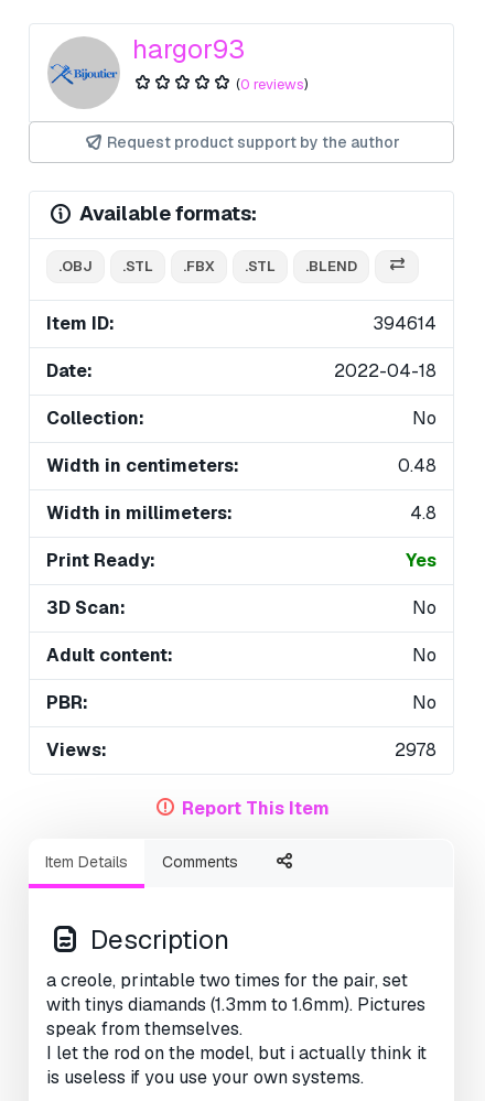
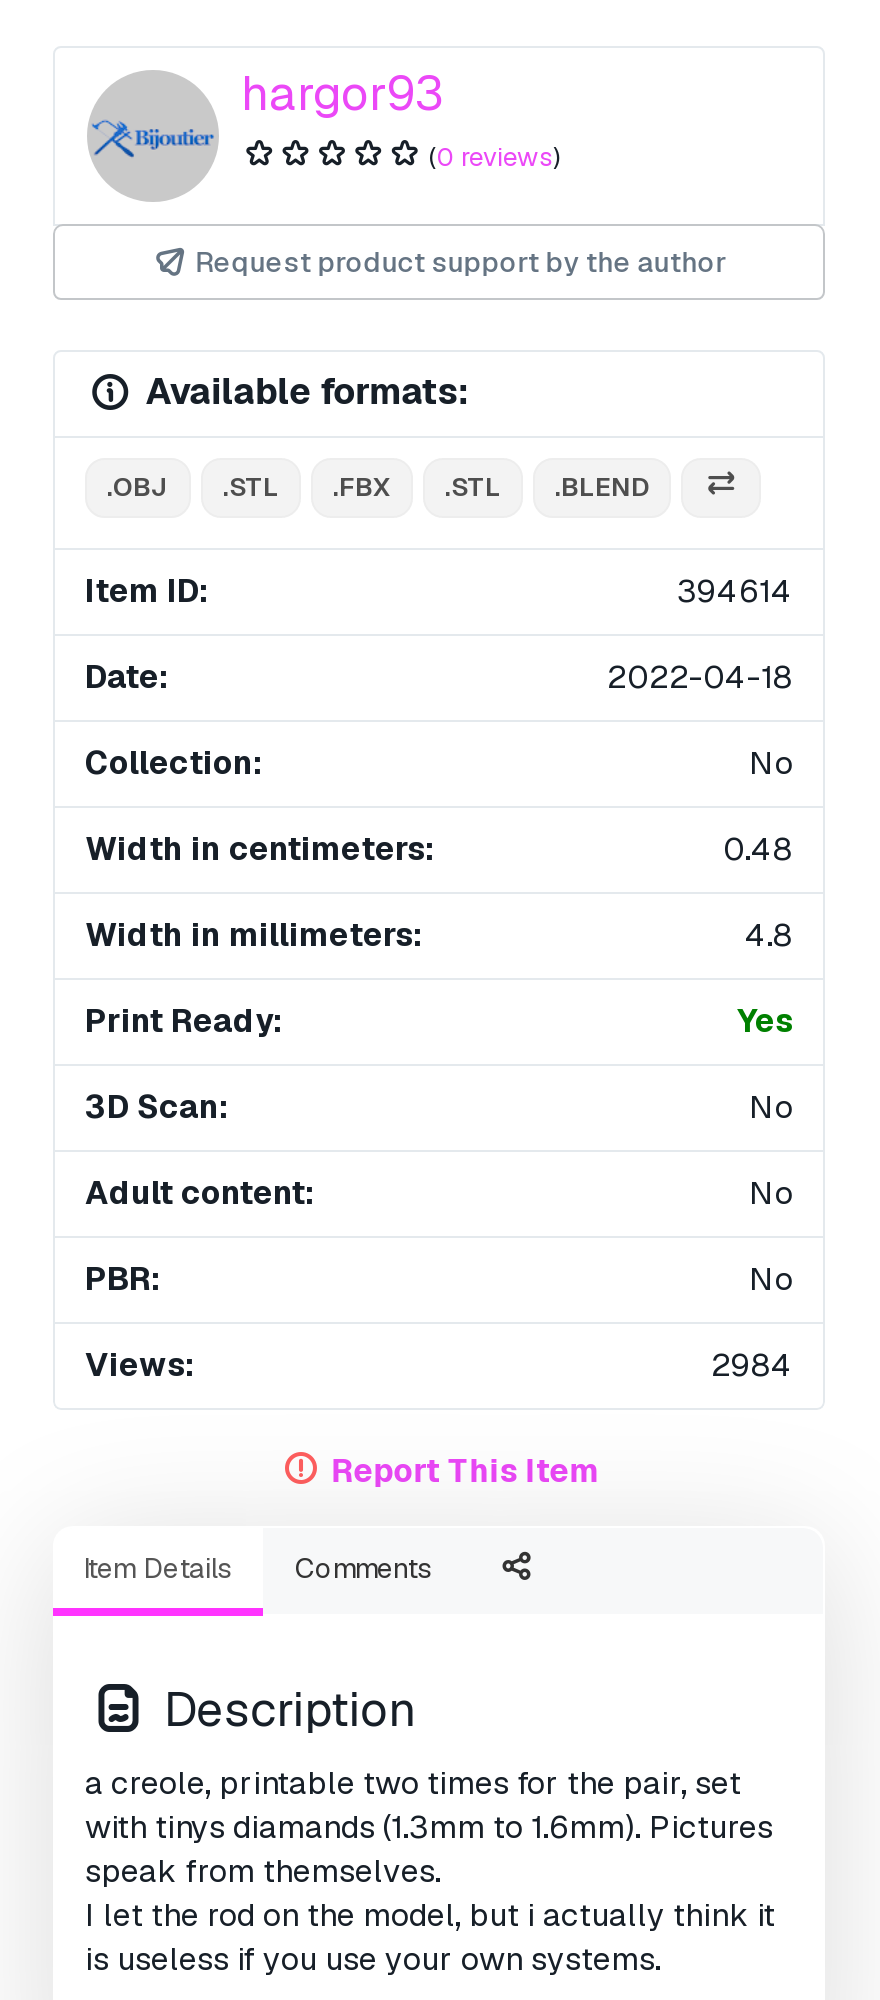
- 2978
+ 2984
